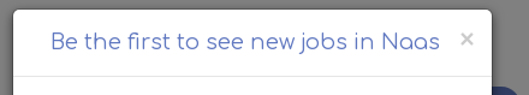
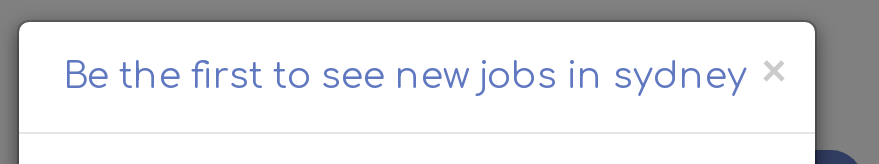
- Be the first to see new jobs in Naas
+ Be the first to see new jobs in sydney
